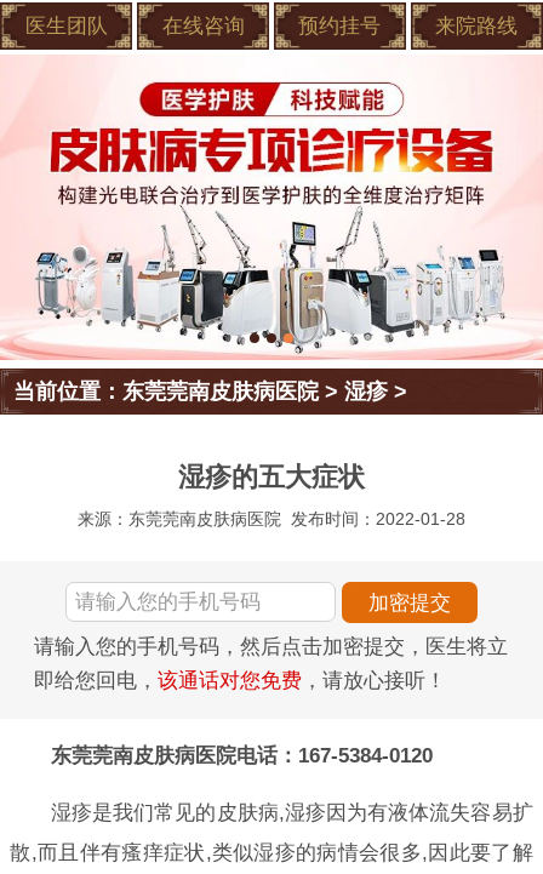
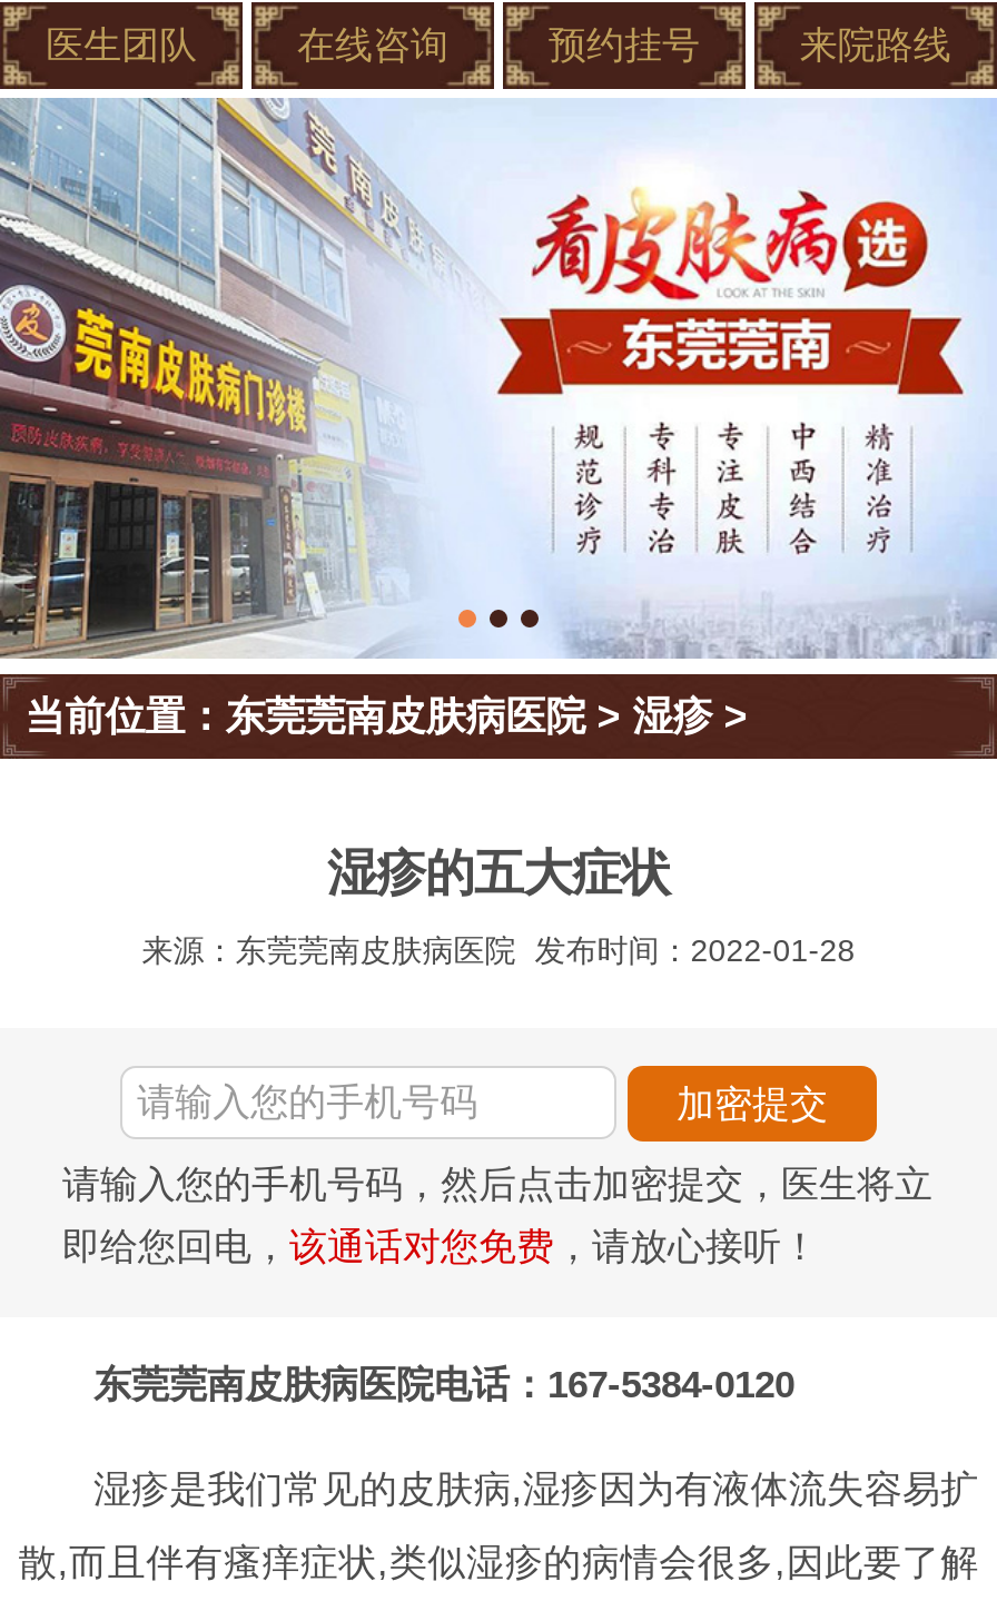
- [image]
+ [image]
